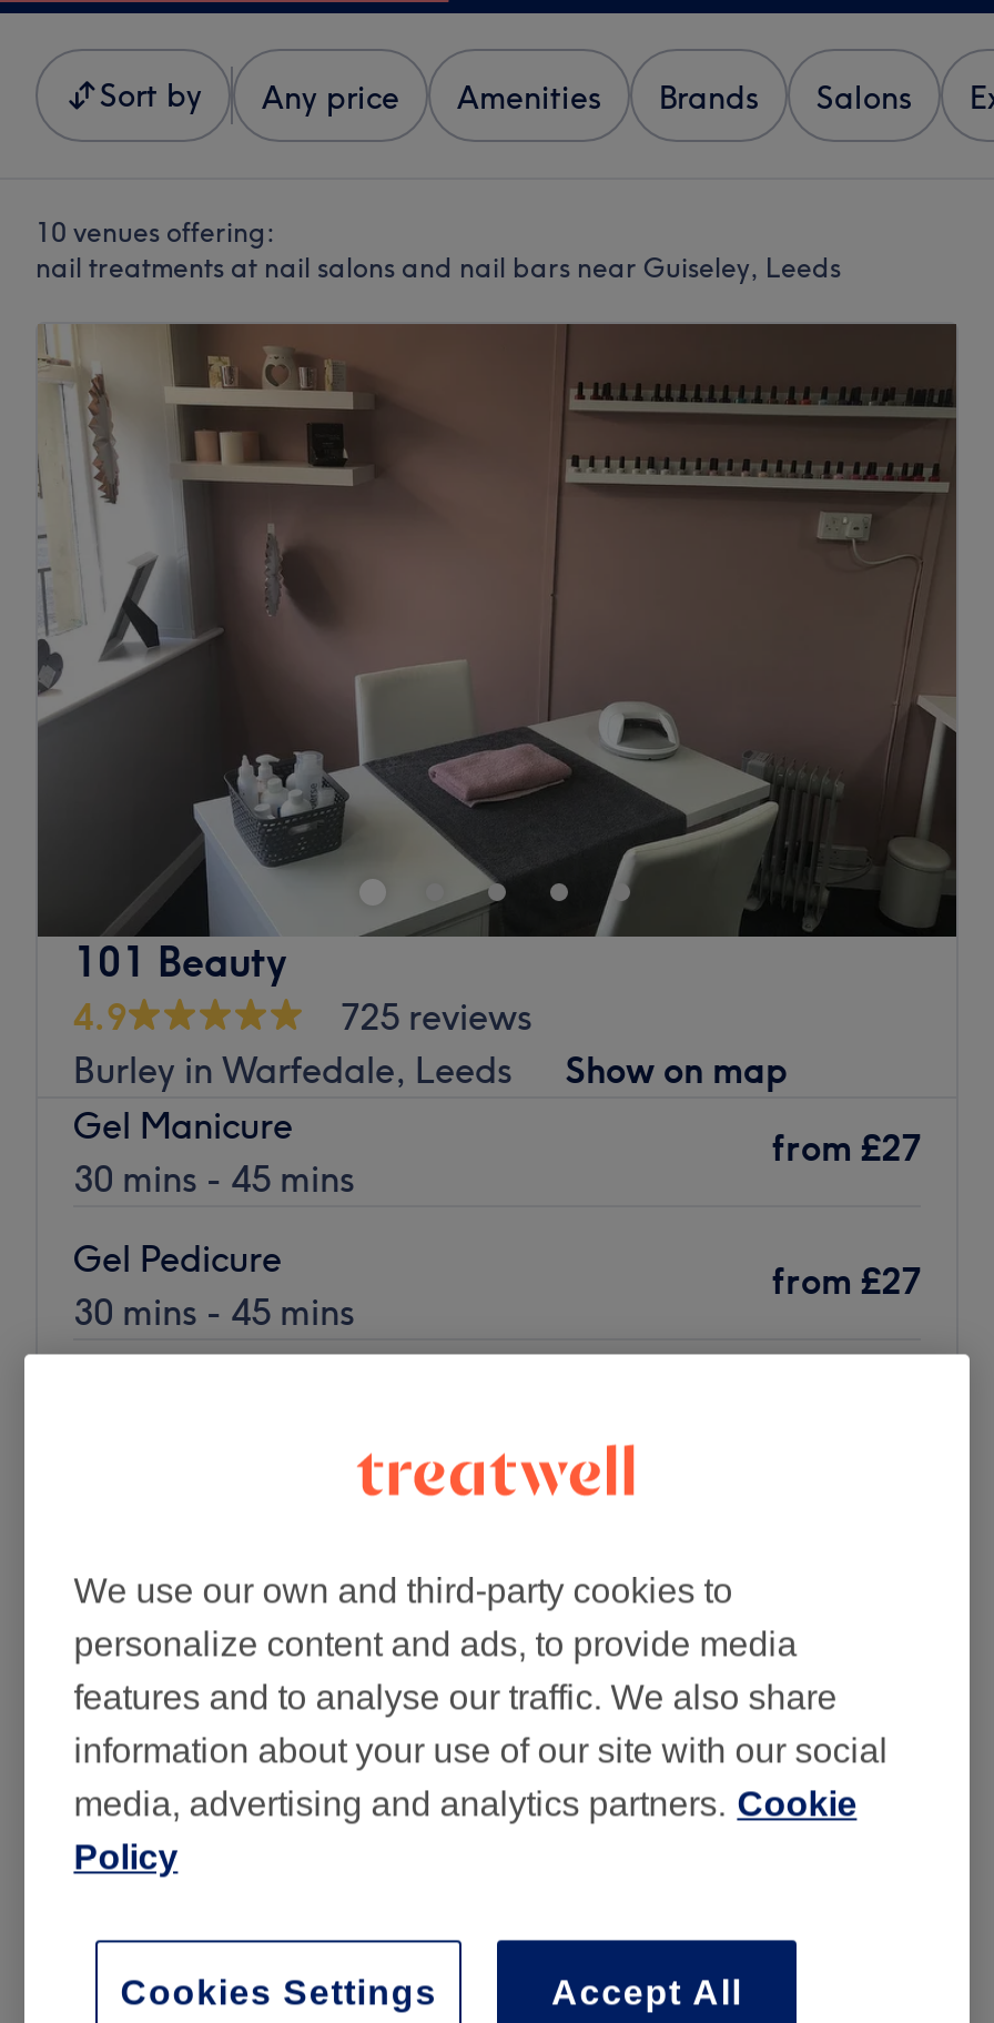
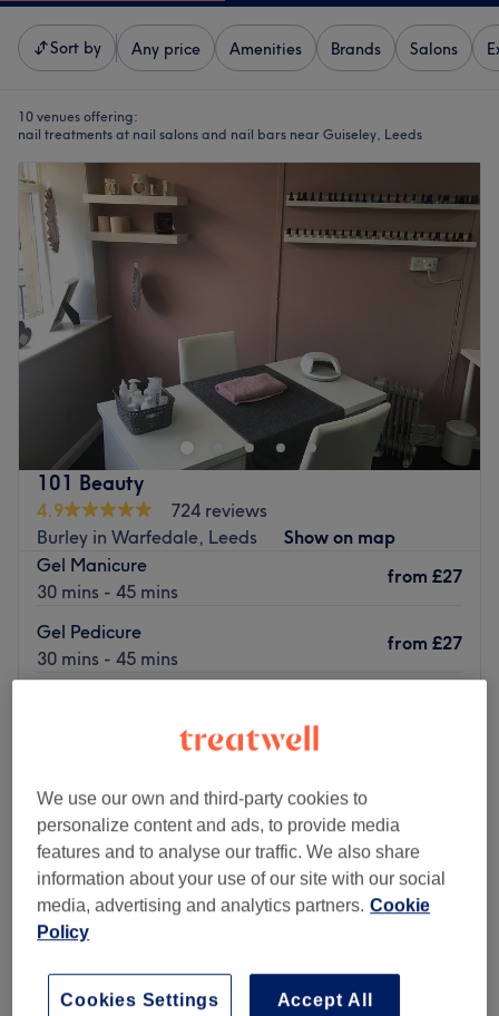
- 725 reviews
+ 724 reviews
